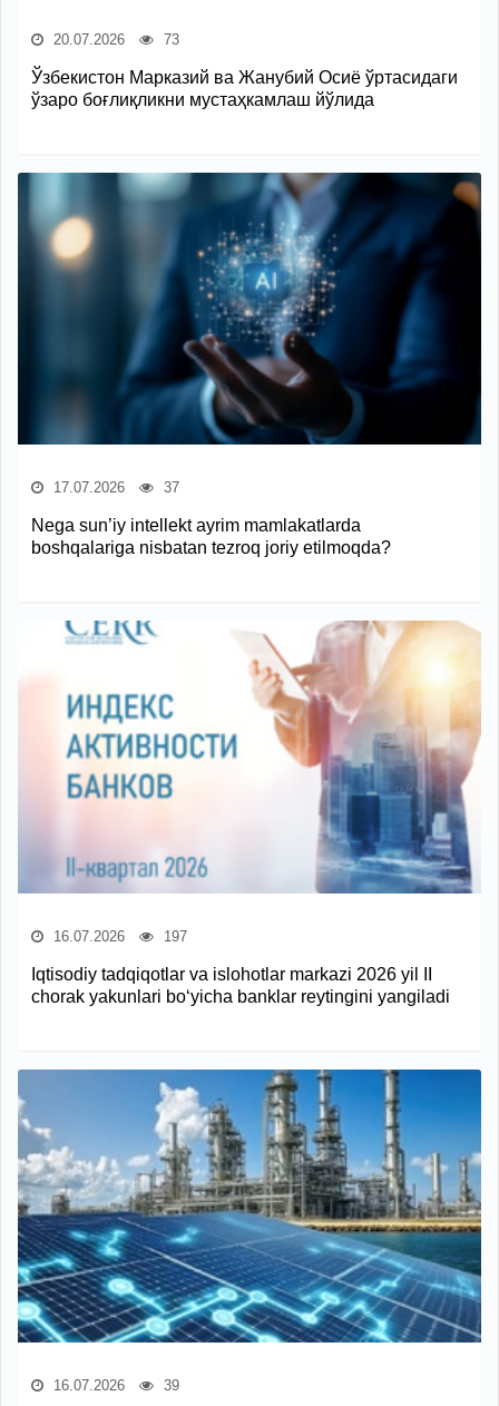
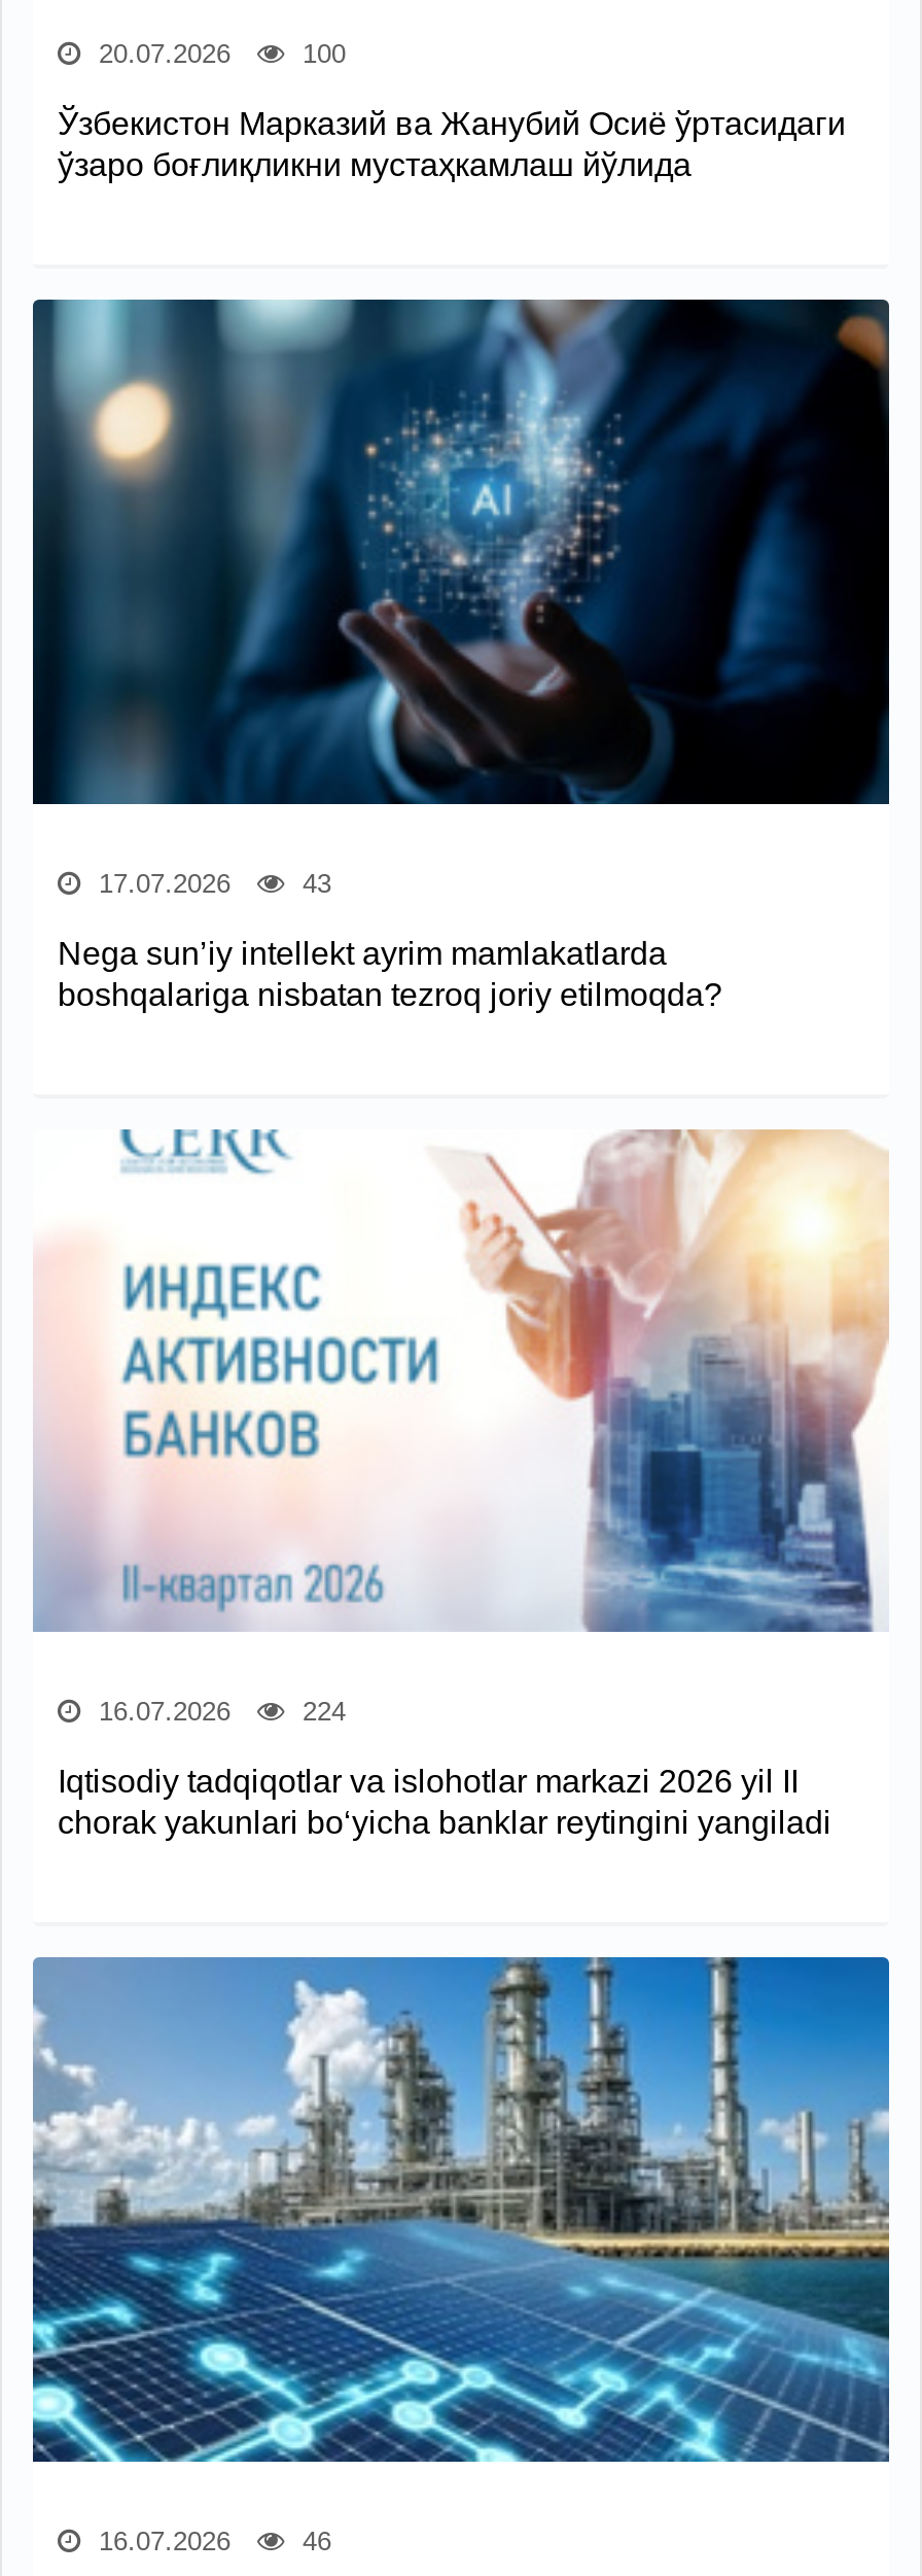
- 73
+ 100

- 37
+ 43

- 197
+ 224

- 39
+ 46
